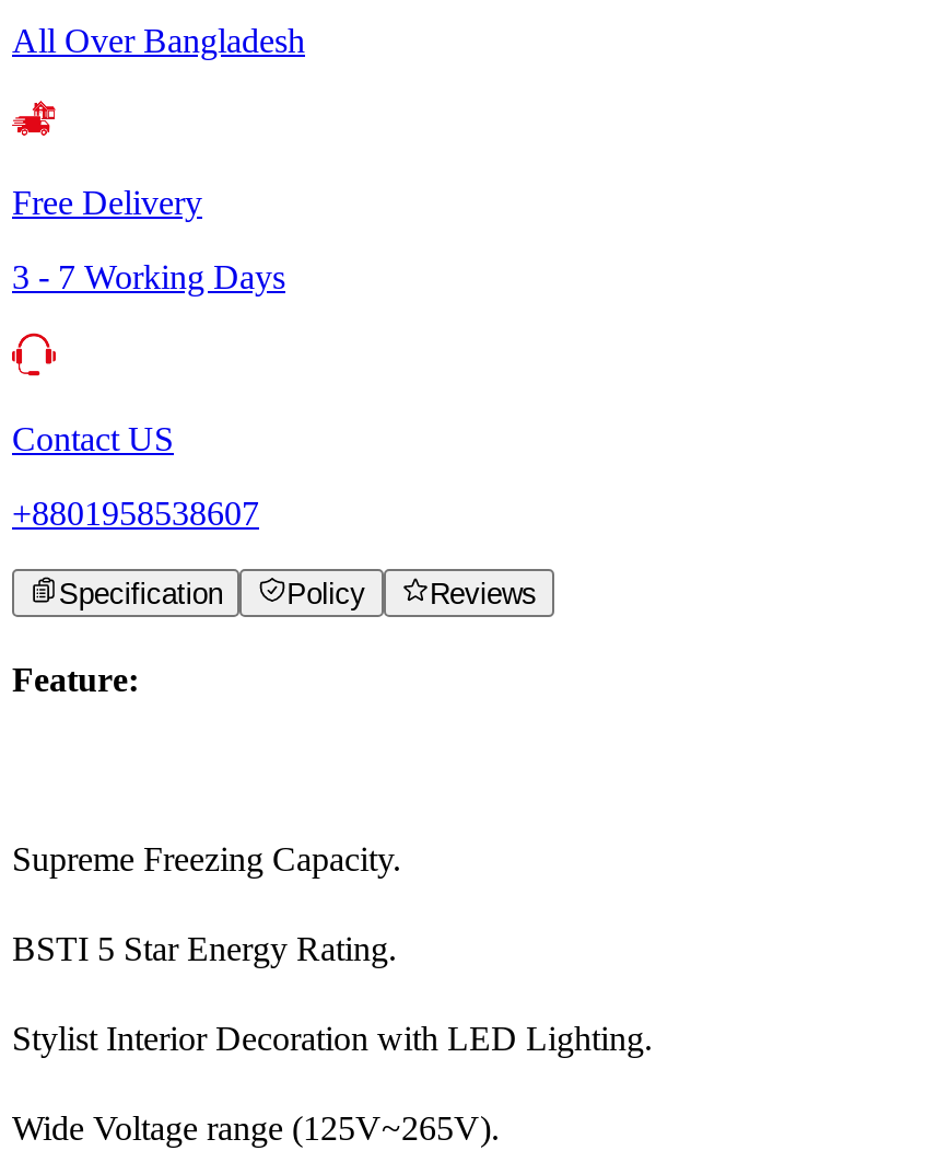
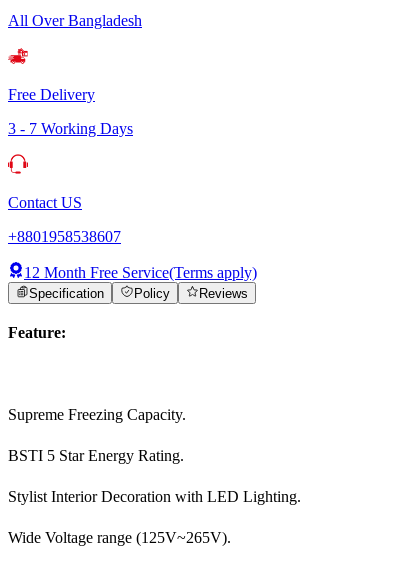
+ 12 Month Free Service(Terms apply)
